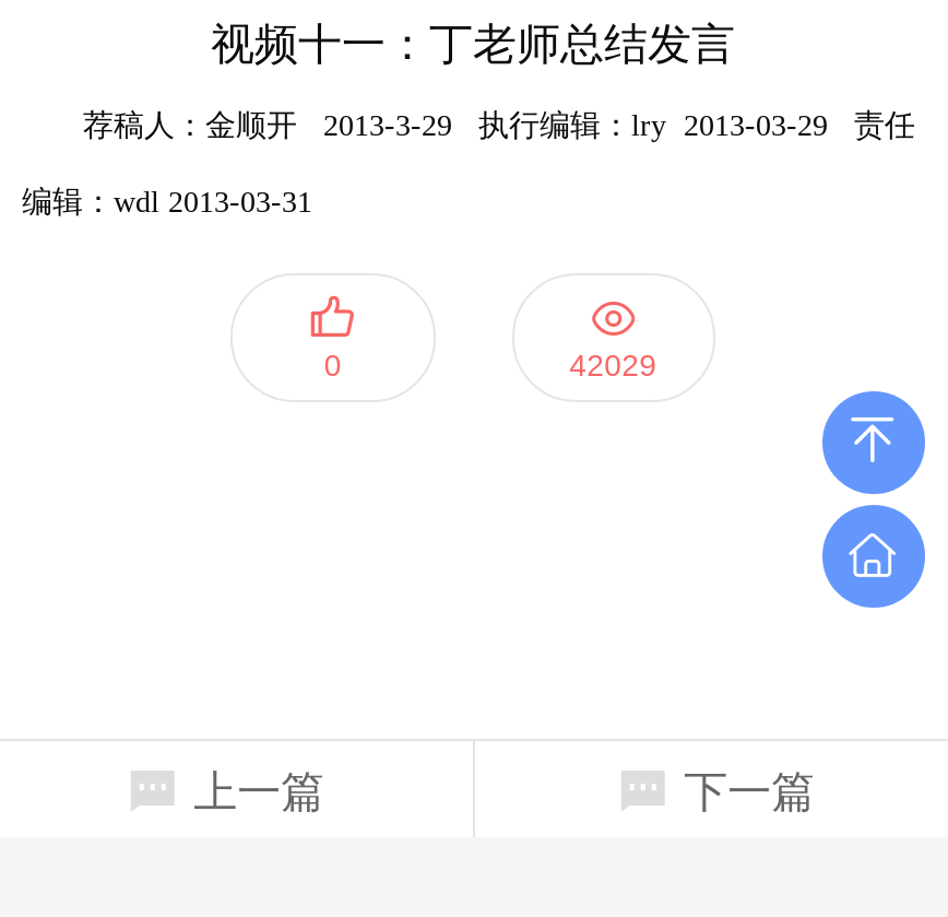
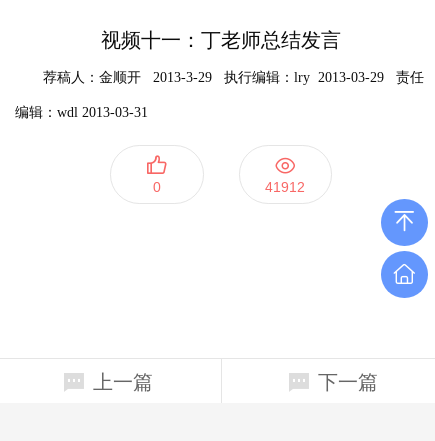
- 42029
+ 41912
